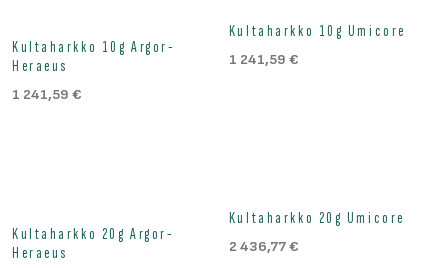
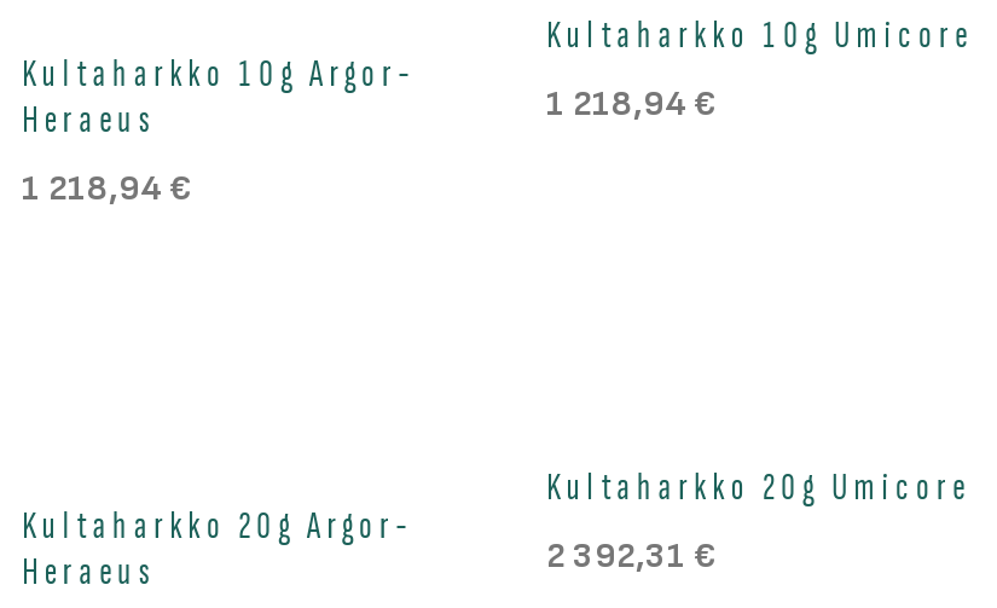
- 1 241,59 €
+ 1 218,94 €

- 1 241,59 €
+ 1 218,94 €

- 2 436,77 €
+ 2 392,31 €
